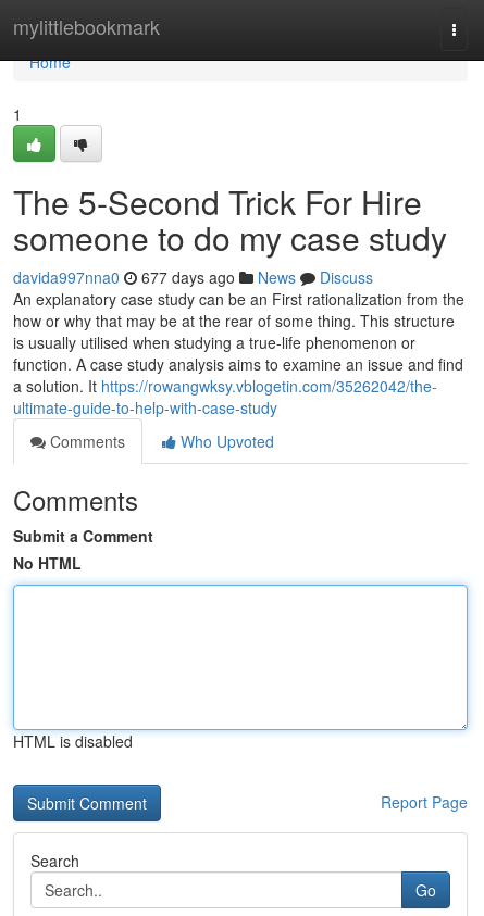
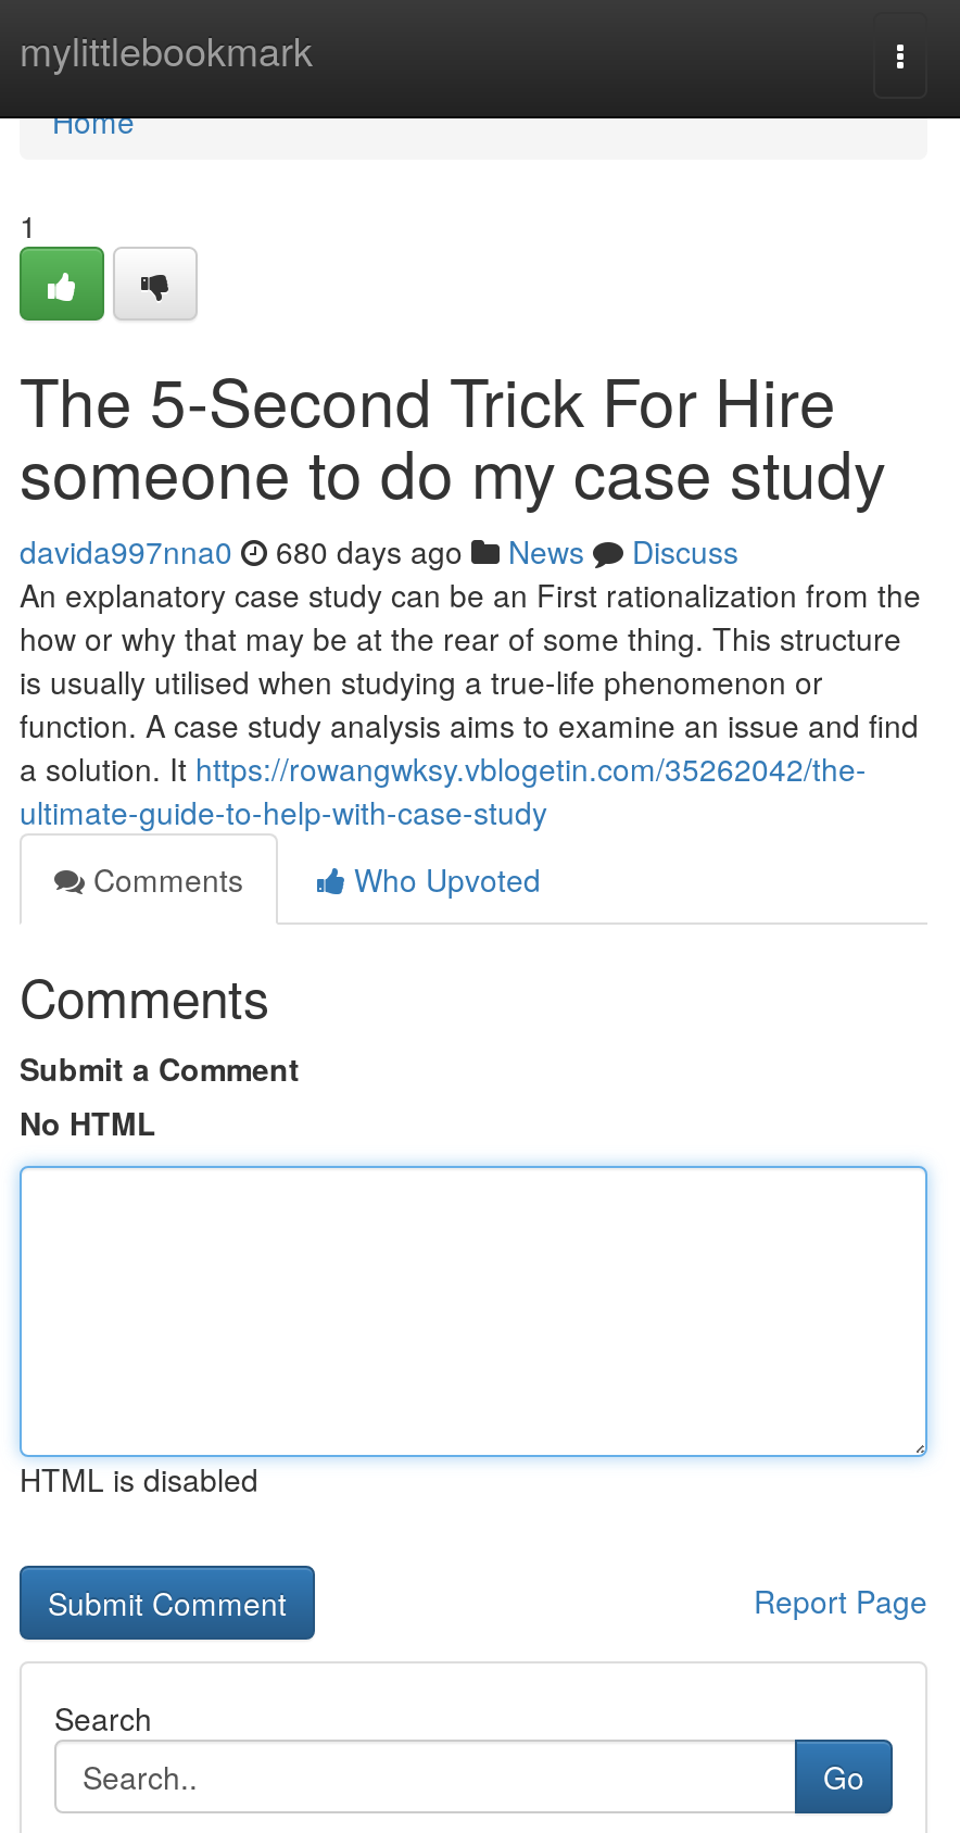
- davida997nna0 677 days ago News Discuss
+ davida997nna0 680 days ago News Discuss
